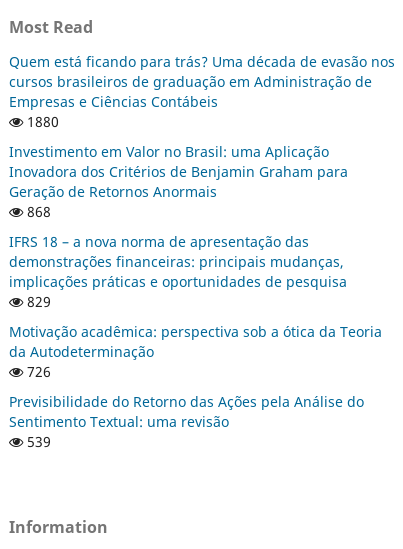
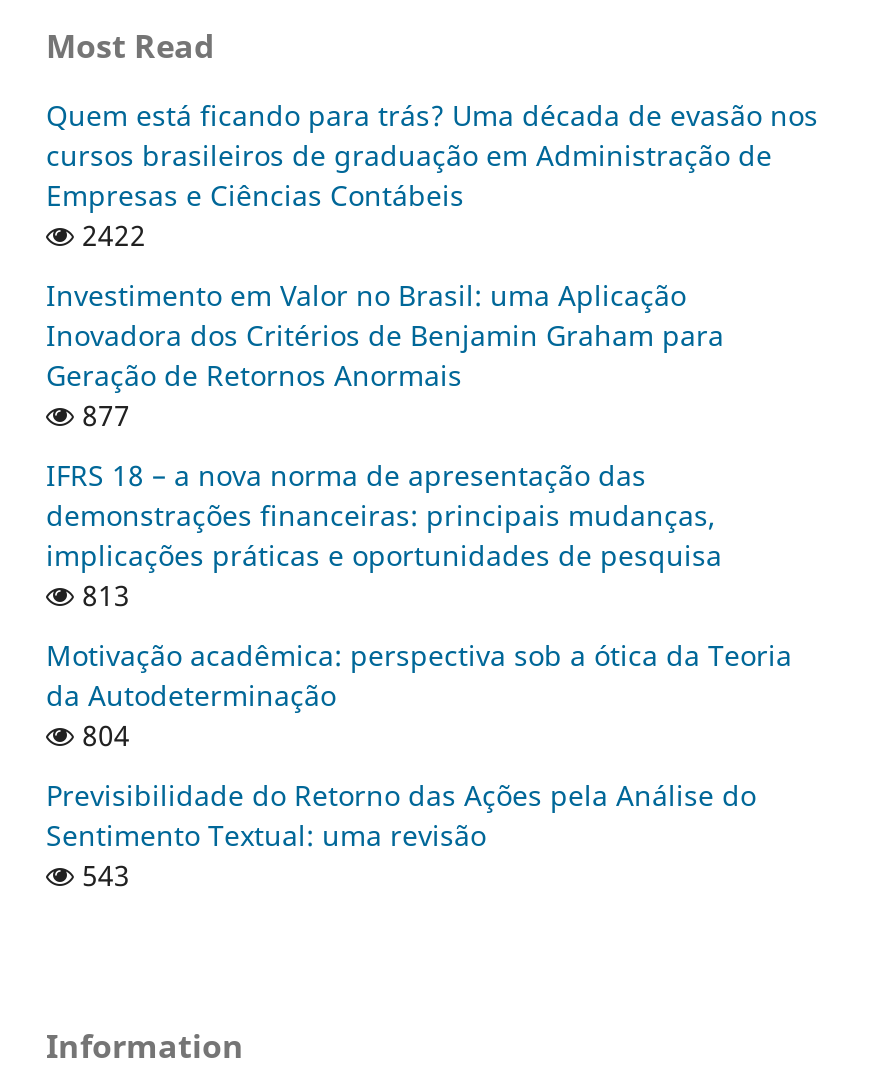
- 1880
+ 2422

- 868
+ 877

- 829
+ 813

- 726
+ 804

- 539
+ 543
